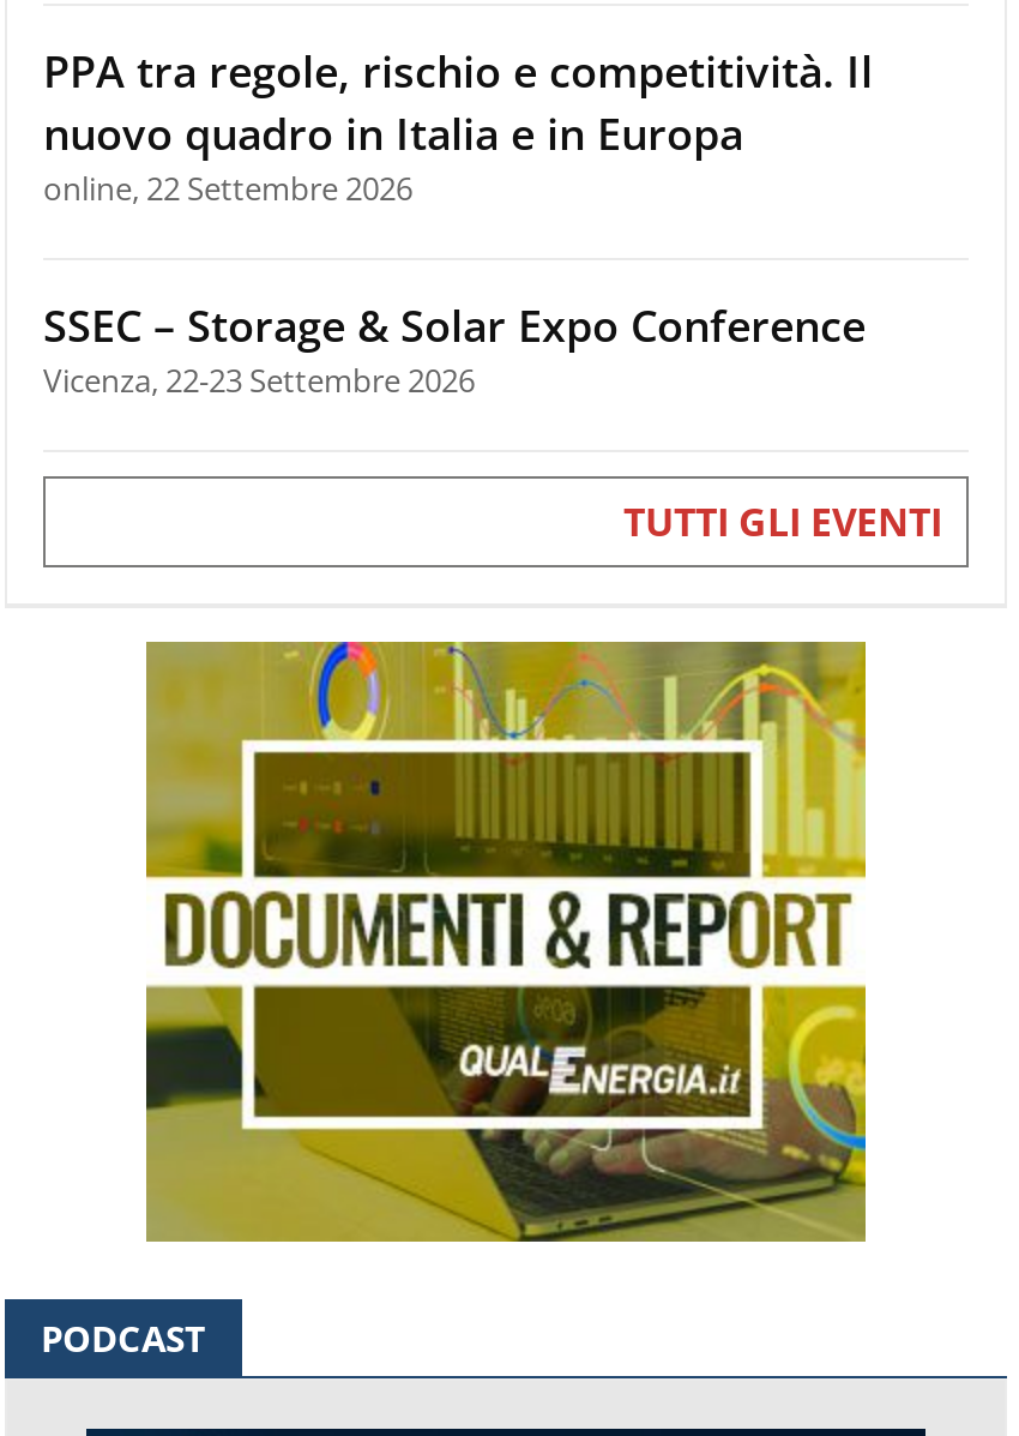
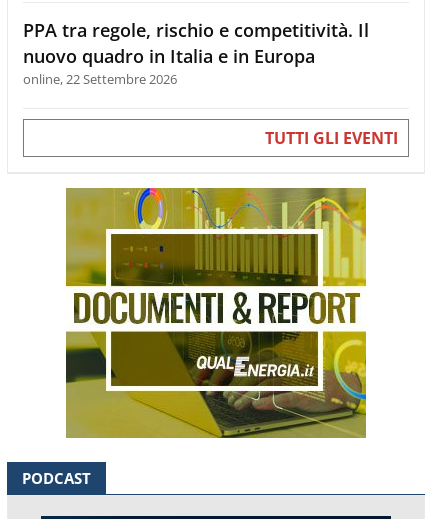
- SSEC – Storage & Solar Expo Conference
- Vicenza, 22-23 Settembre 2026
